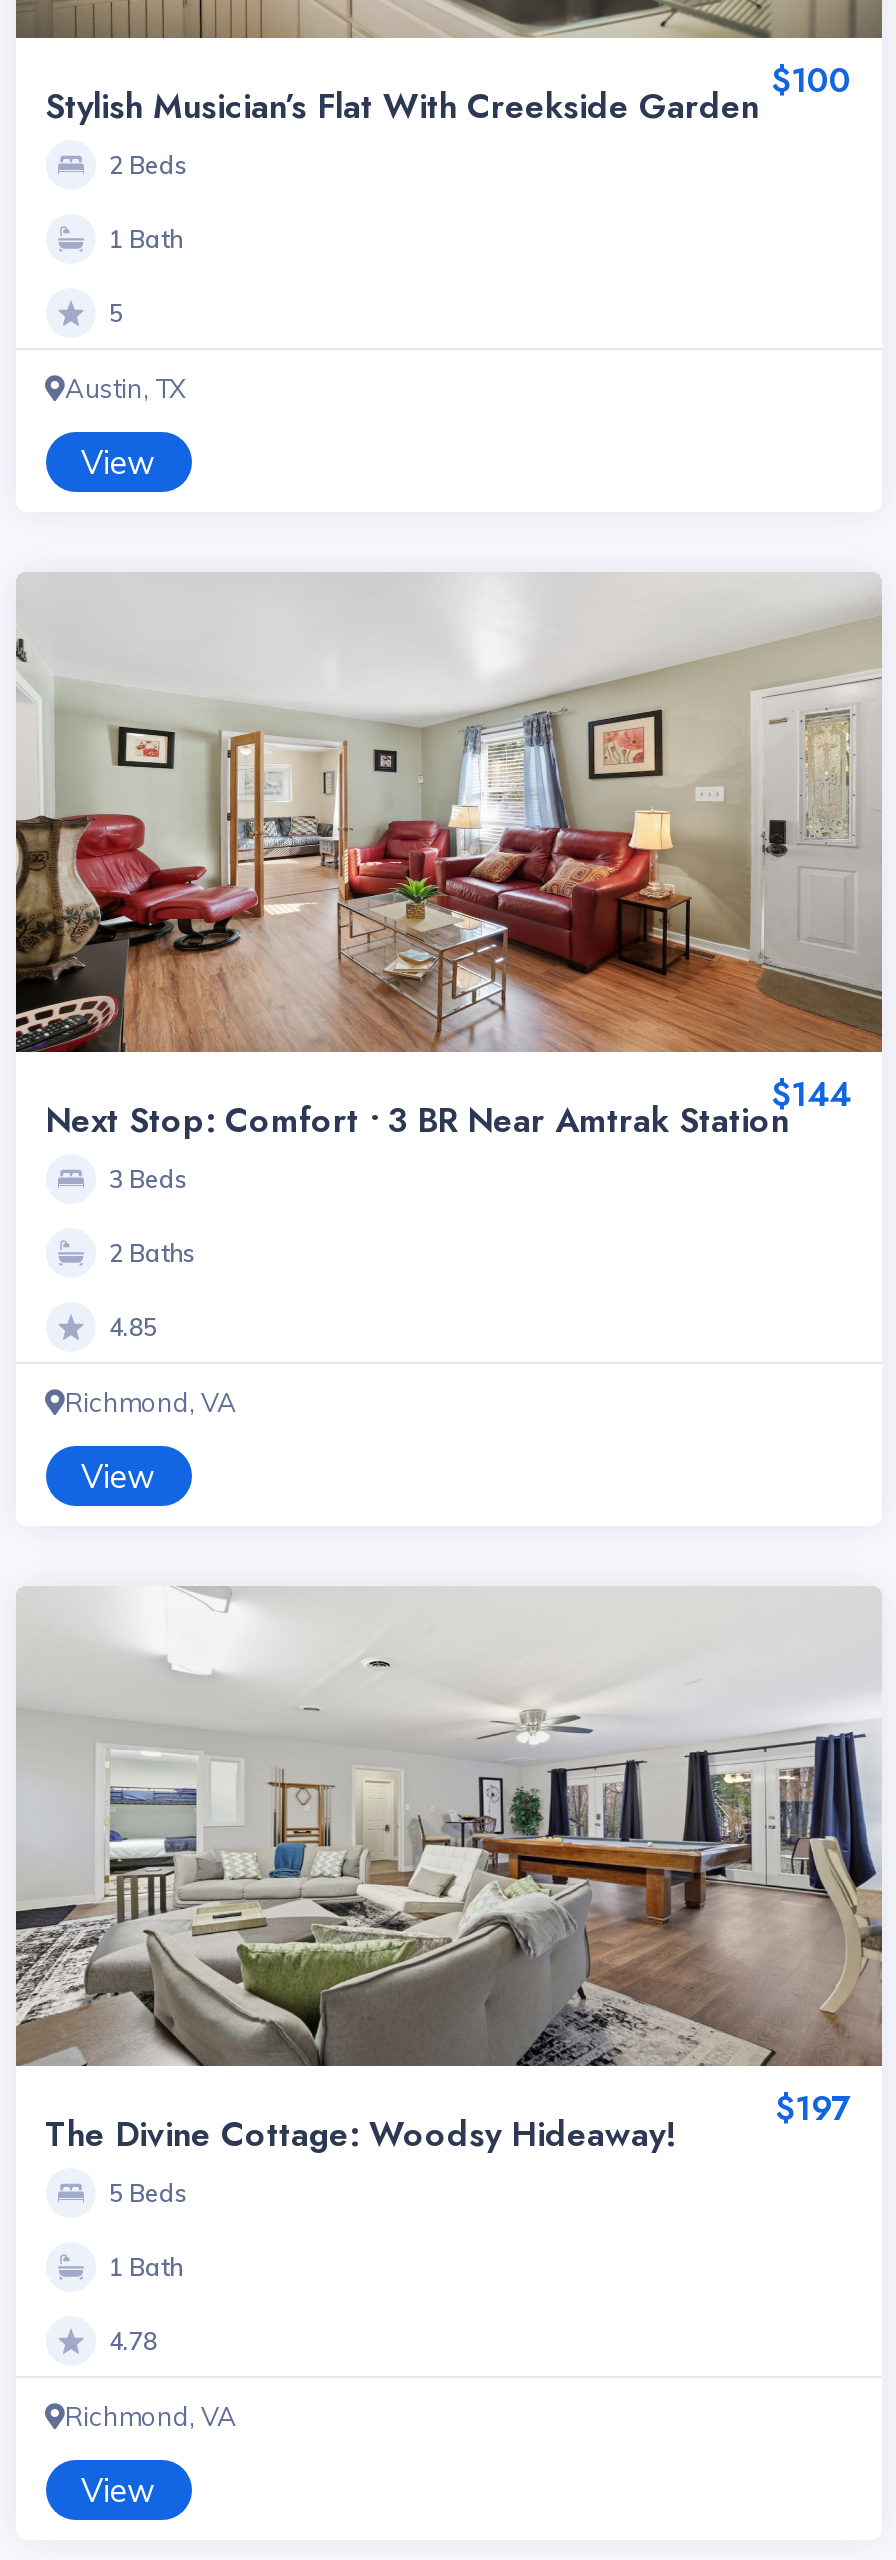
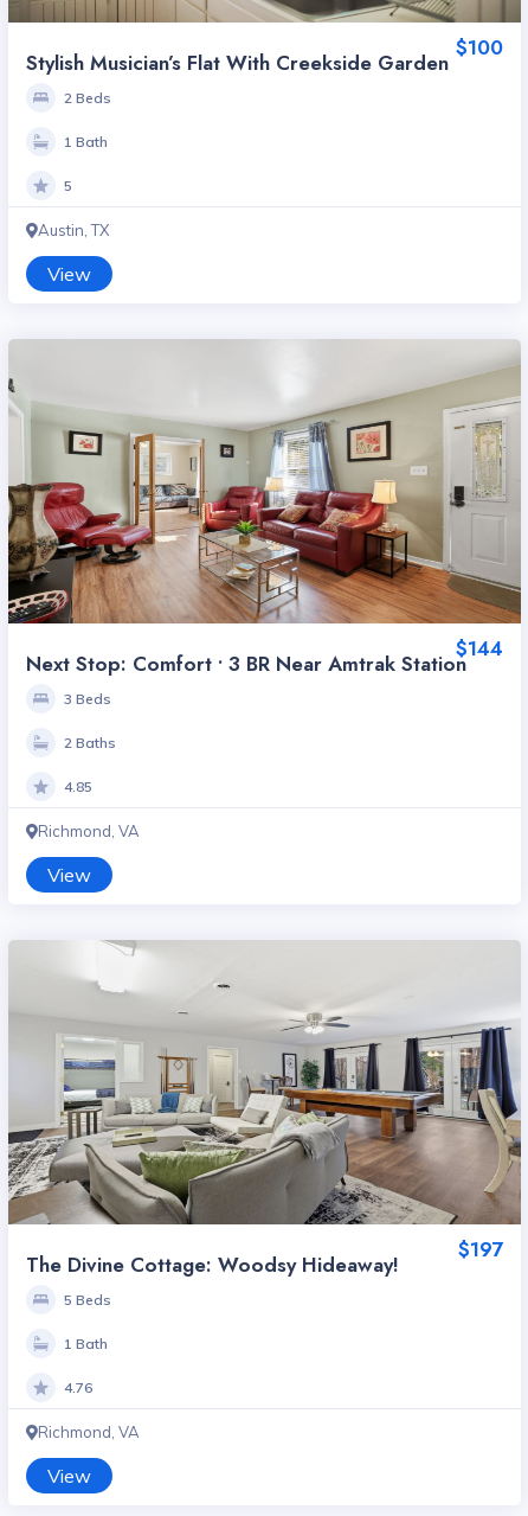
- 4.78
+ 4.76
